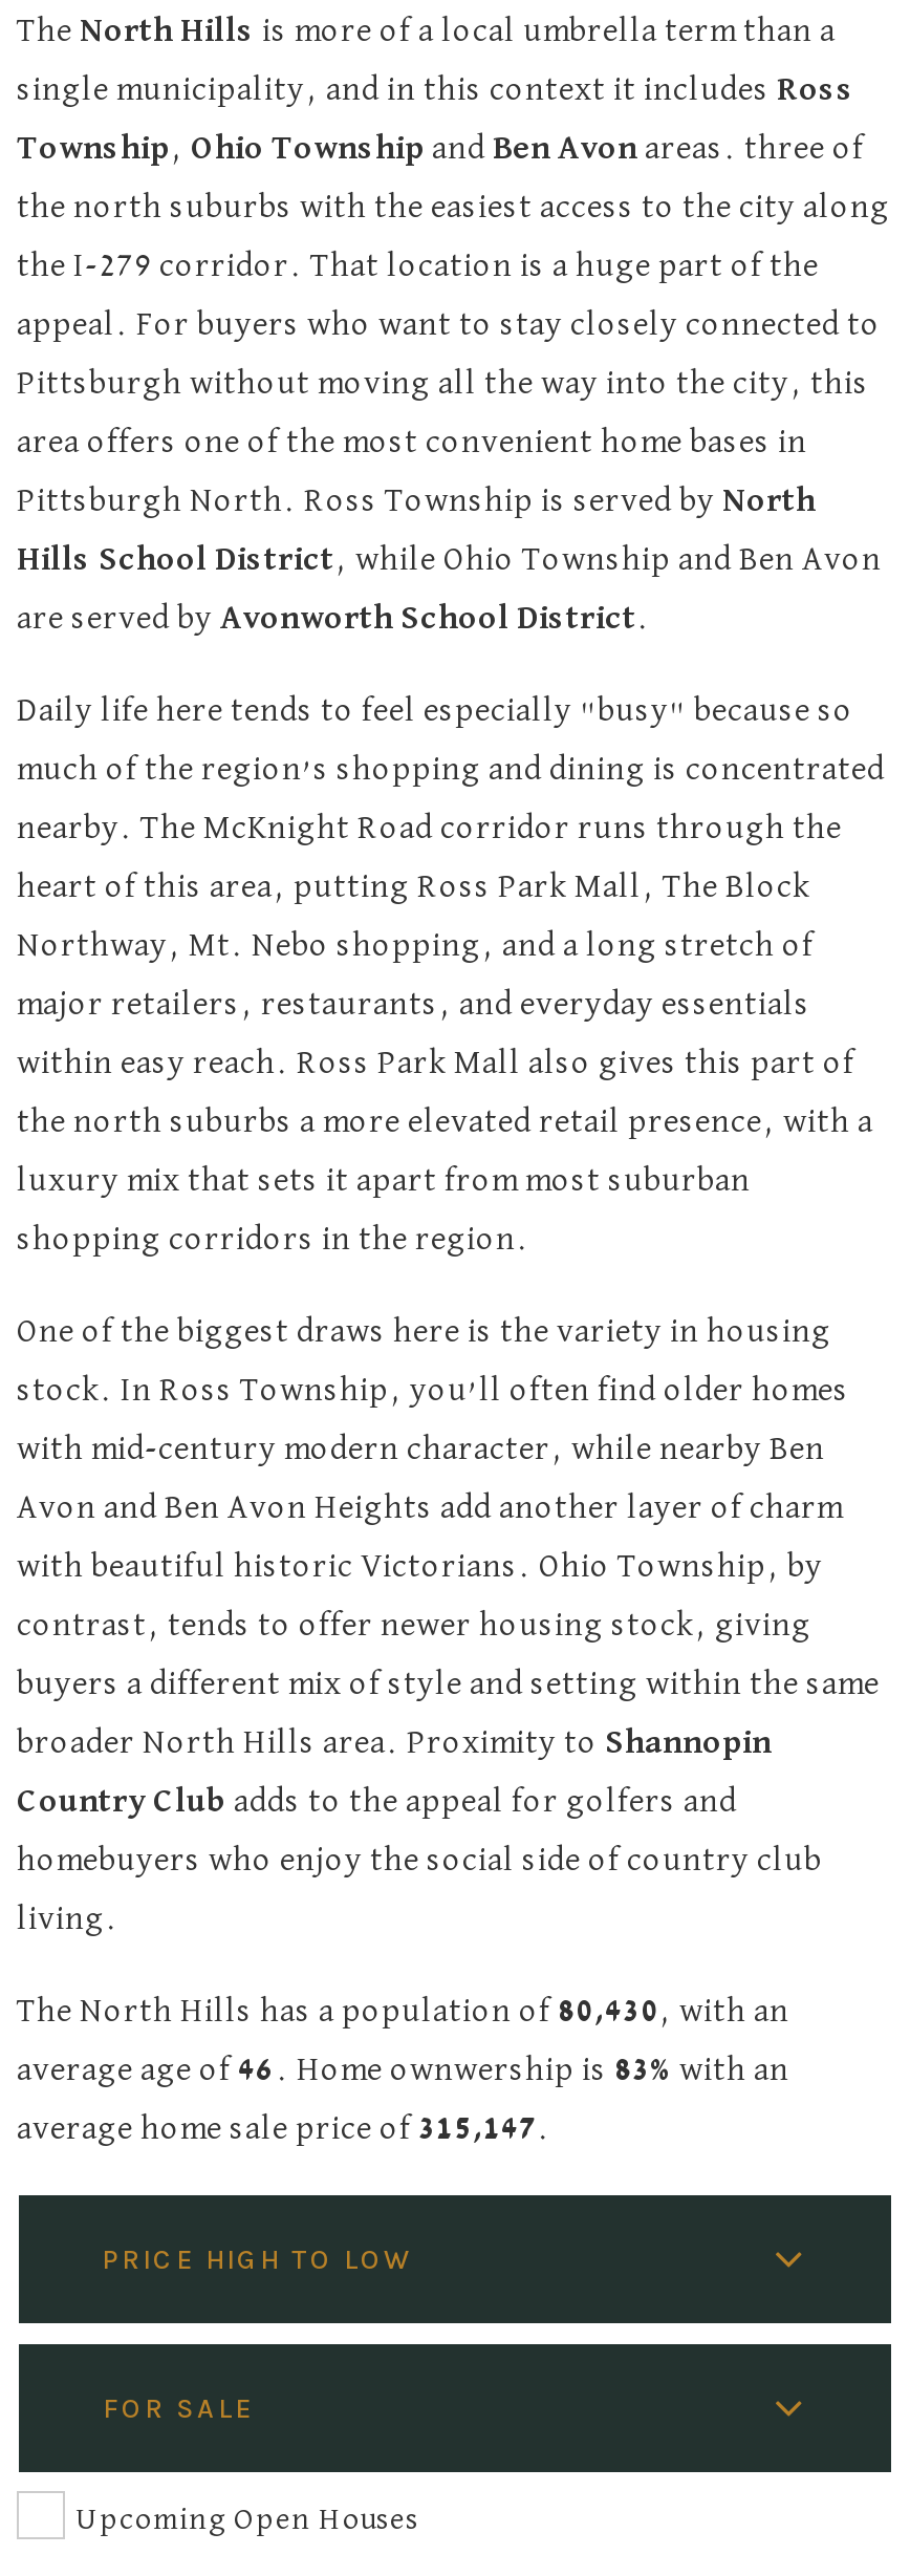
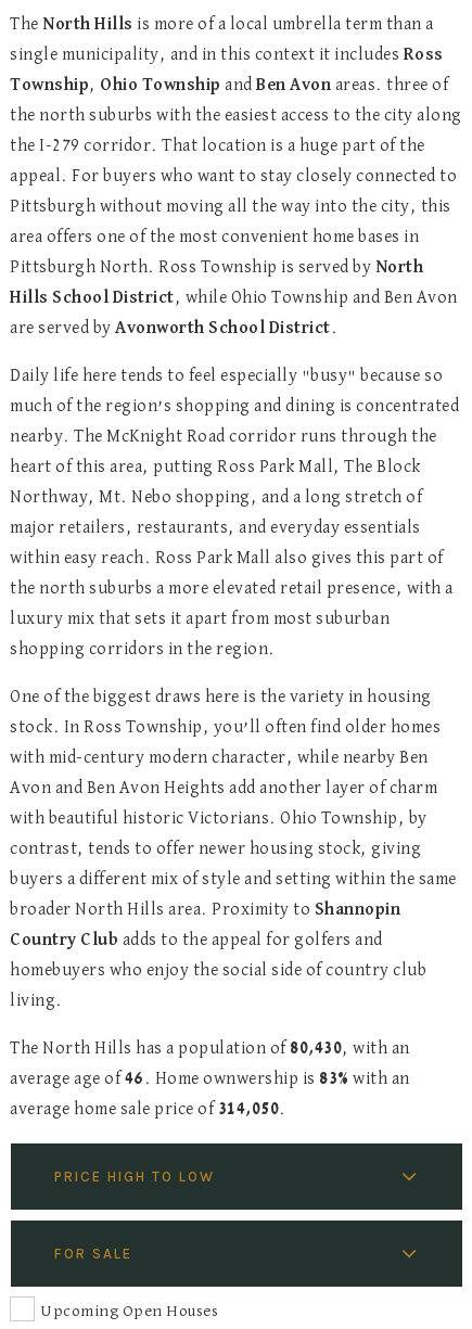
- average home sale price of 315,147.
+ average home sale price of 314,050.
